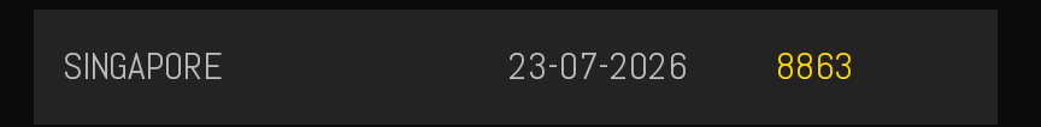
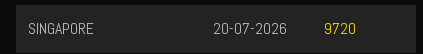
- 23-07-2026
+ 20-07-2026

- 8863
+ 9720
